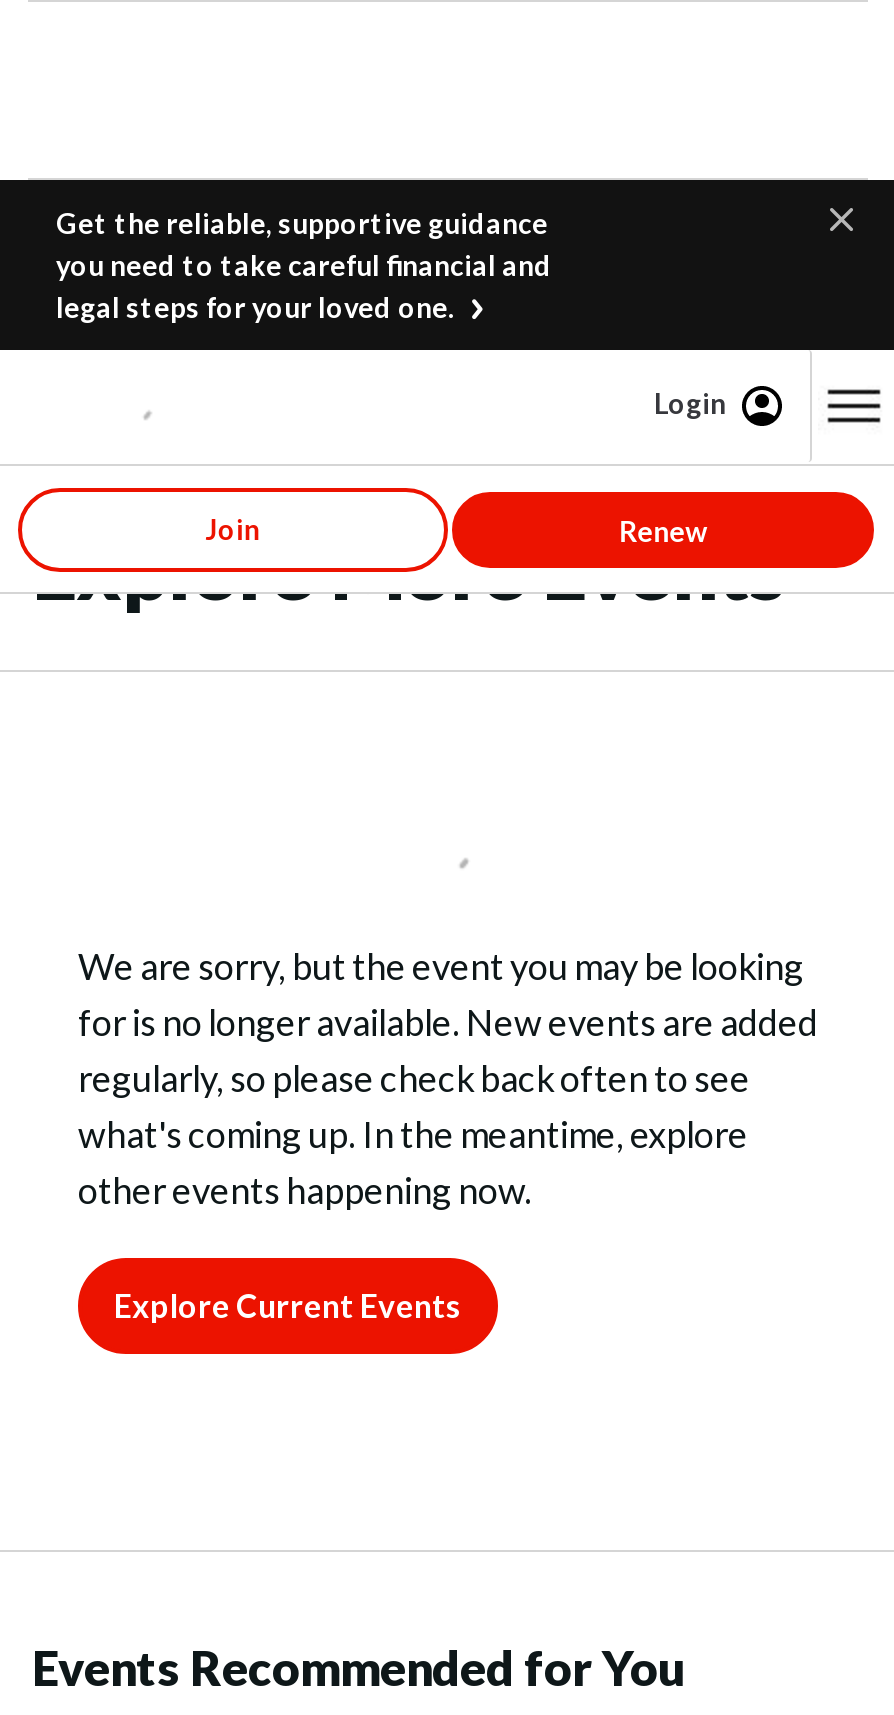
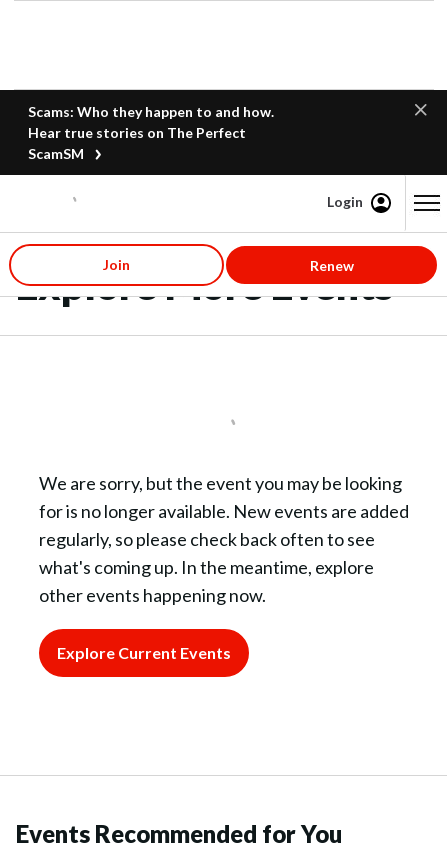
- Get the reliable, supportive guidance
- you need to take careful financial and
- legal steps for your loved one.
+ Scams: Who they happen to and how.
+ Hear true stories on The Perfect
+ ScamSM
